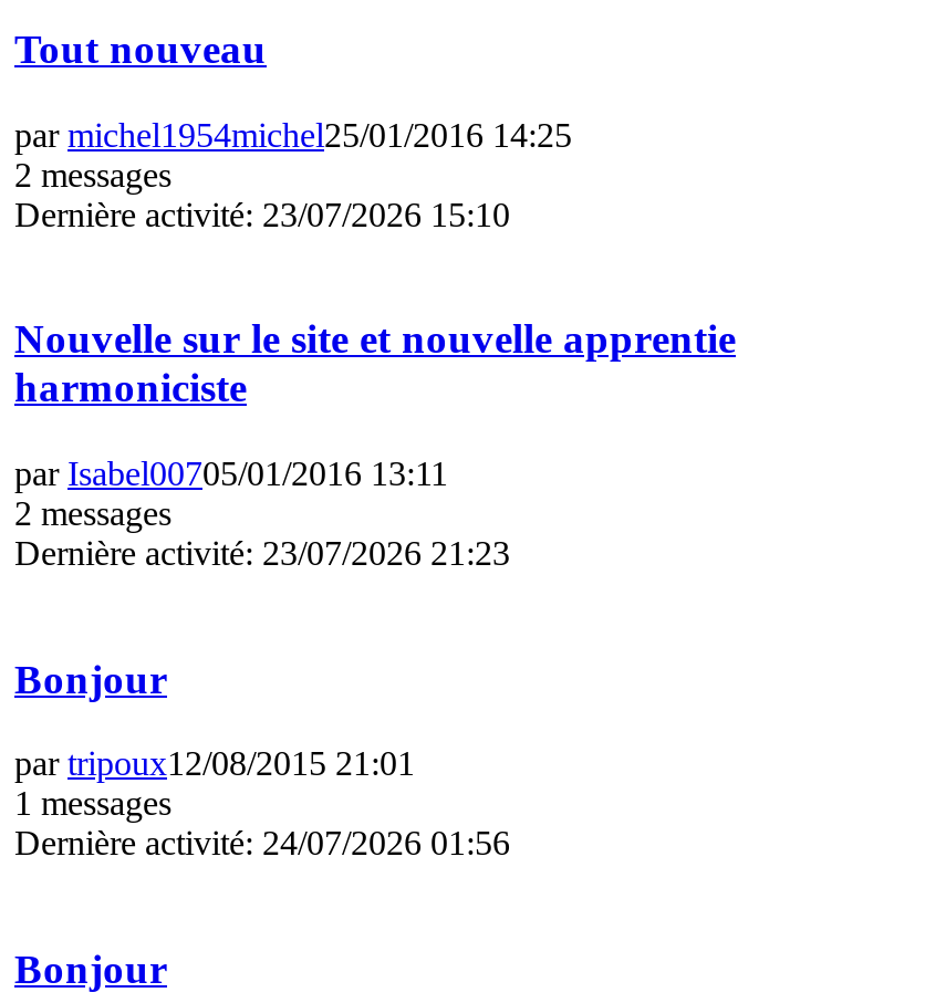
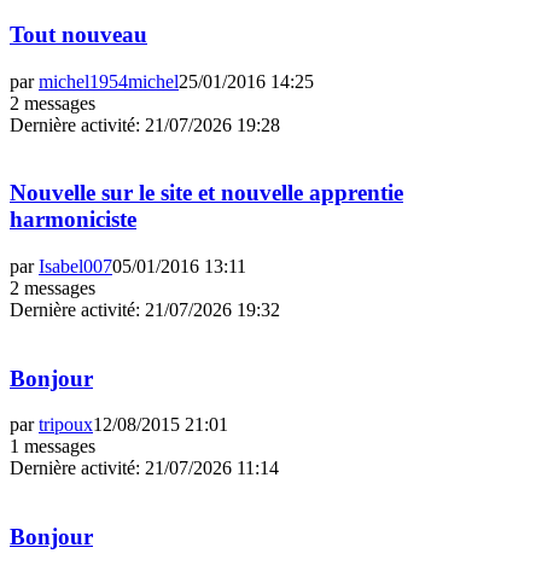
- Dernière activité: 23/07/2026 15:10
+ Dernière activité: 21/07/2026 19:28

- Dernière activité: 23/07/2026 21:23
+ Dernière activité: 21/07/2026 19:32

- Dernière activité: 24/07/2026 01:56
+ Dernière activité: 21/07/2026 11:14
